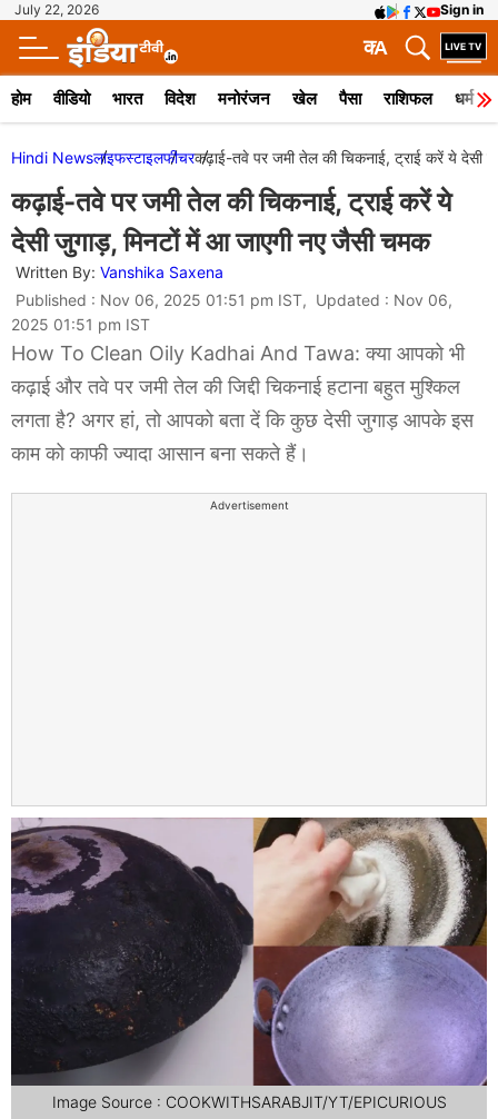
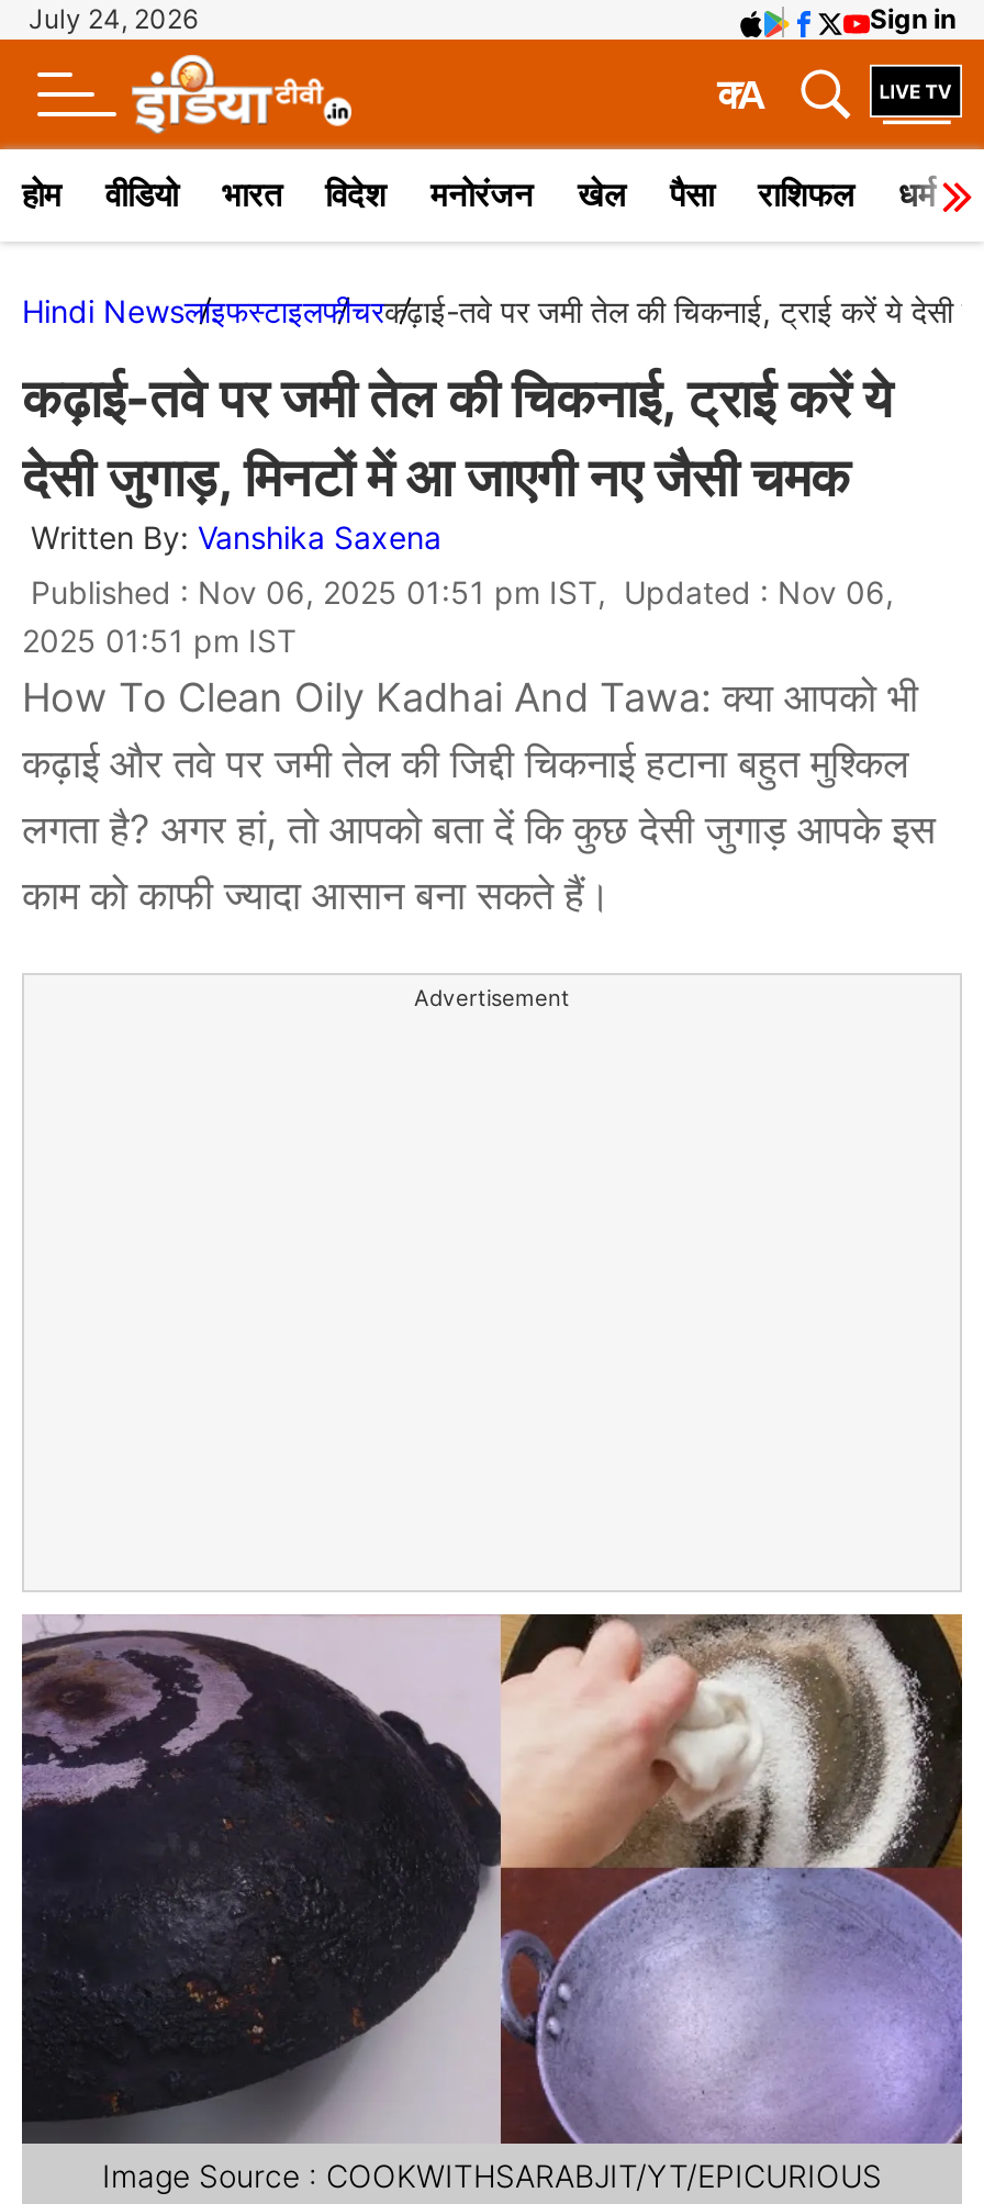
- July 22, 2026
+ July 24, 2026
